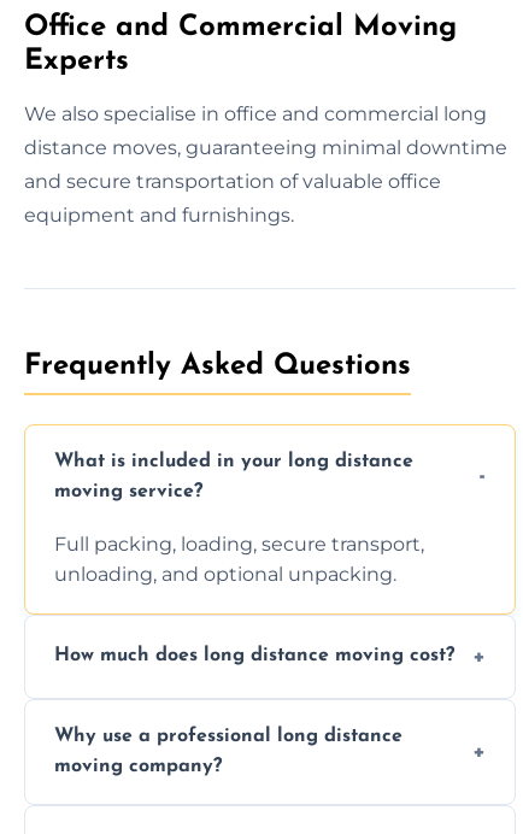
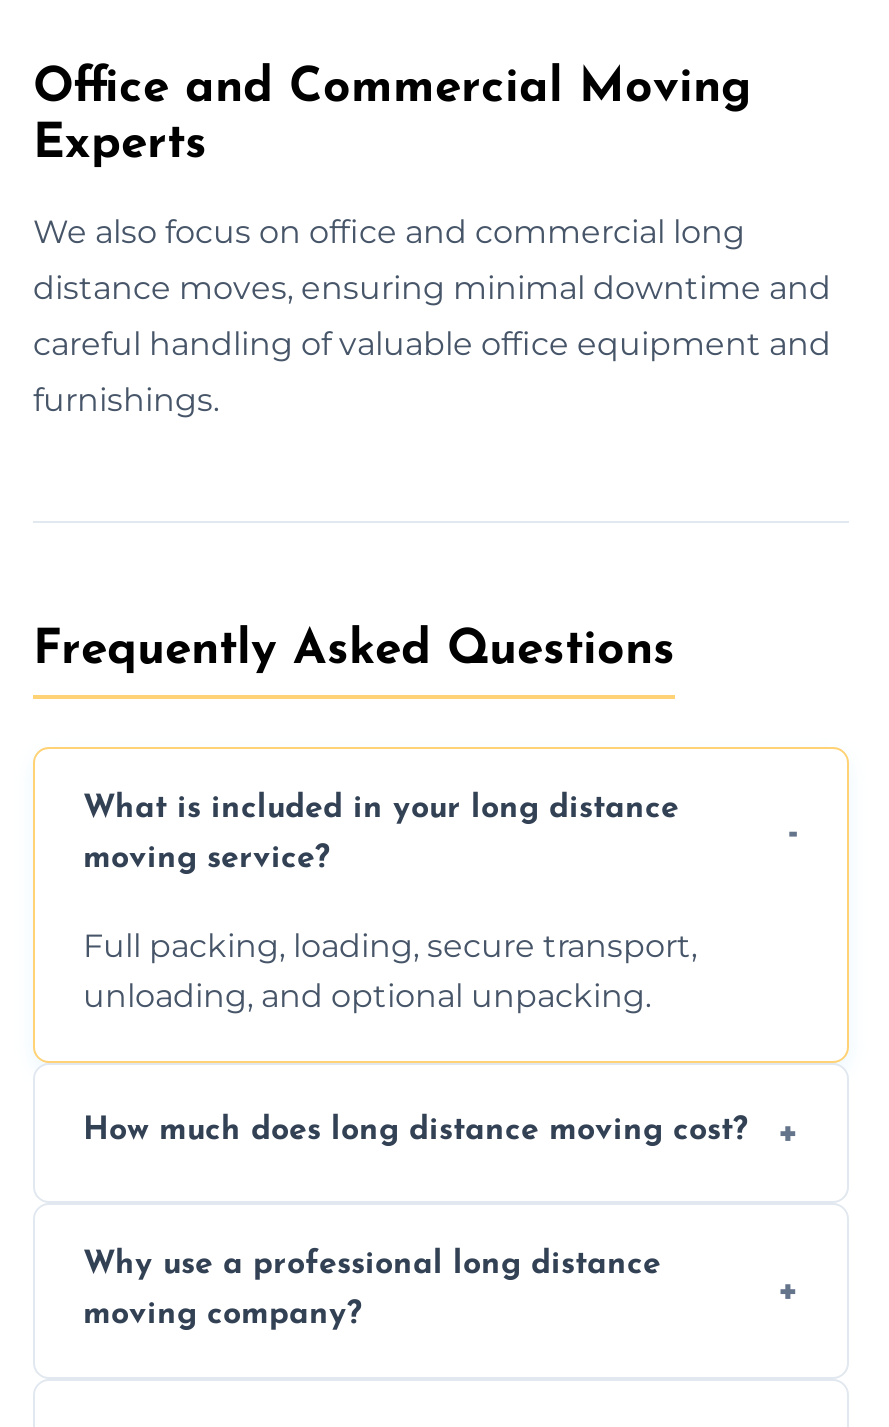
- We also specialise in office and commercial long
+ We also focus on office and commercial long

- distance moves, guaranteeing minimal downtime
+ distance moves, ensuring minimal downtime and

- and secure transportation of valuable office
+ careful handling of valuable office equipment and

- equipment and furnishings.
+ furnishings.
